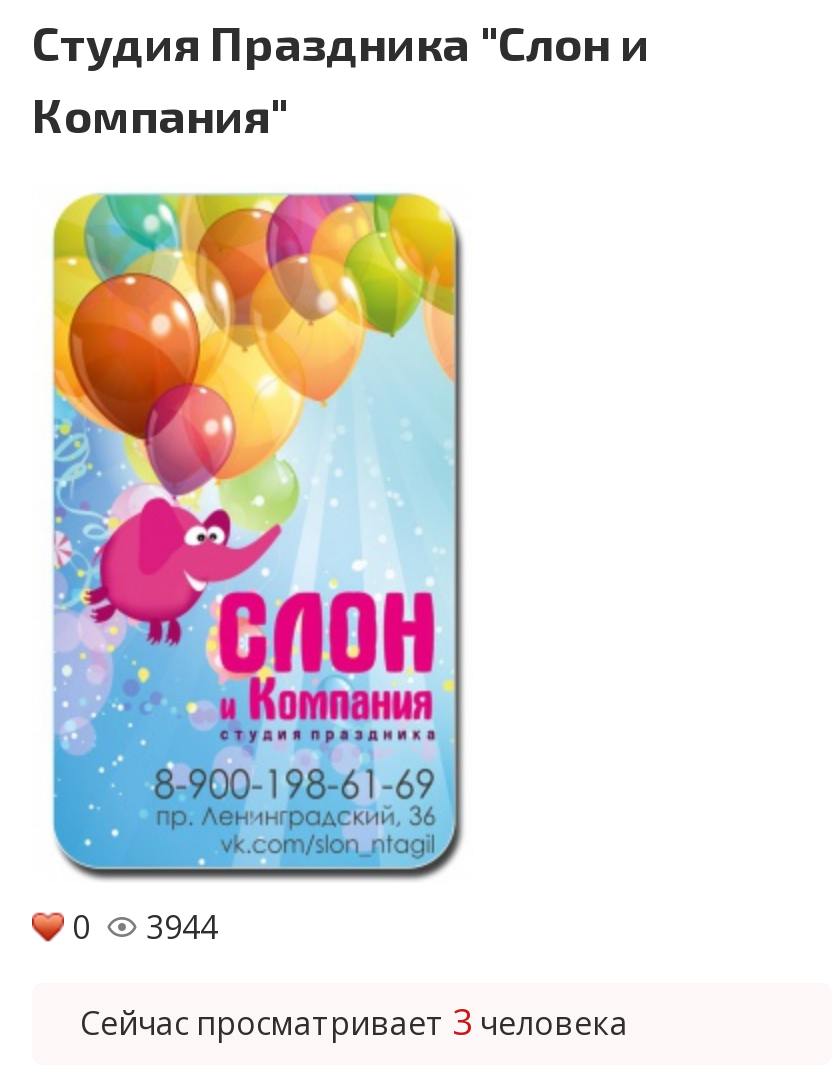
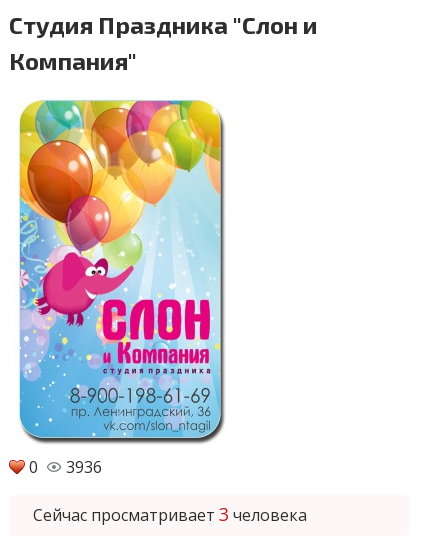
- 0 3944
+ 0 3936
